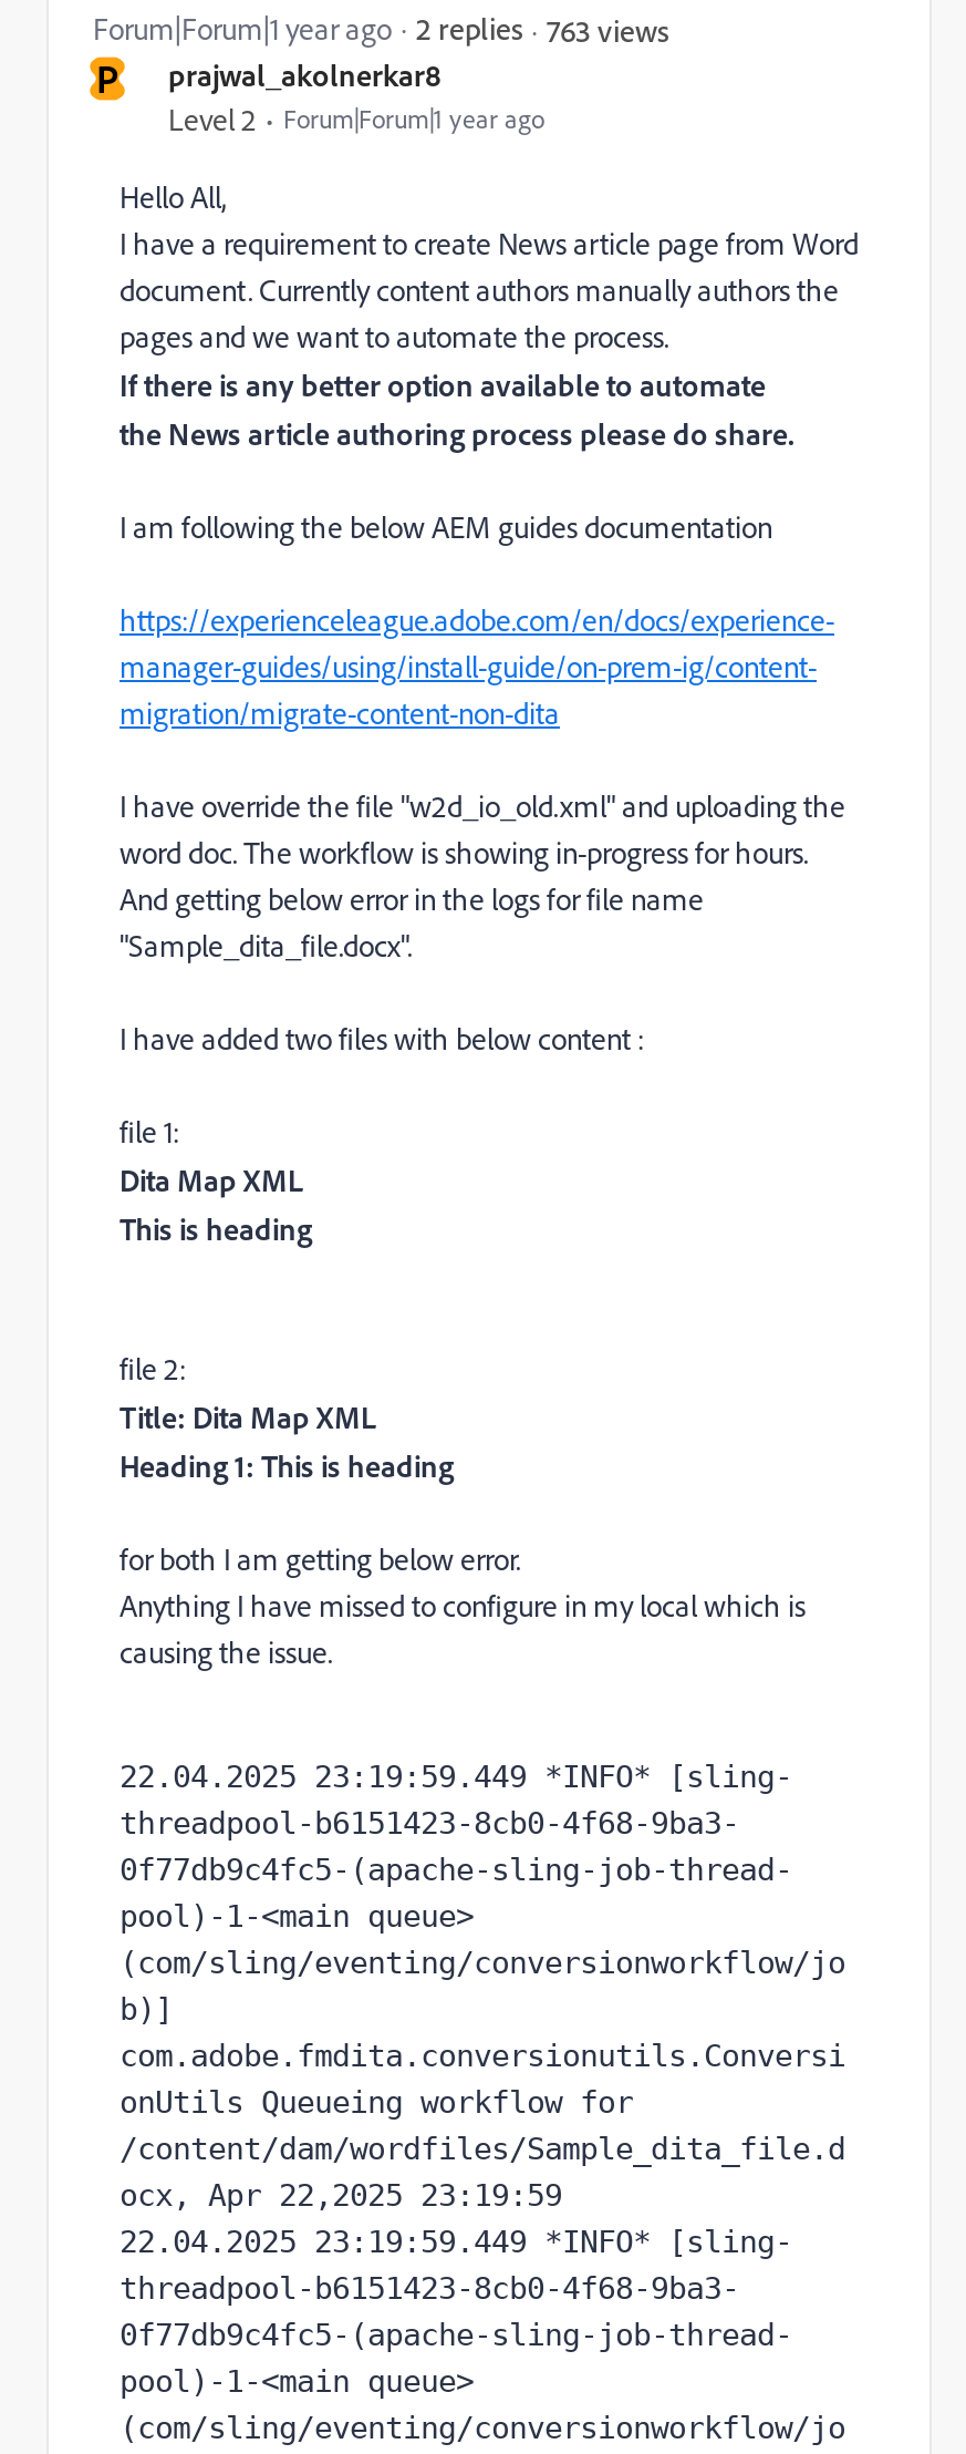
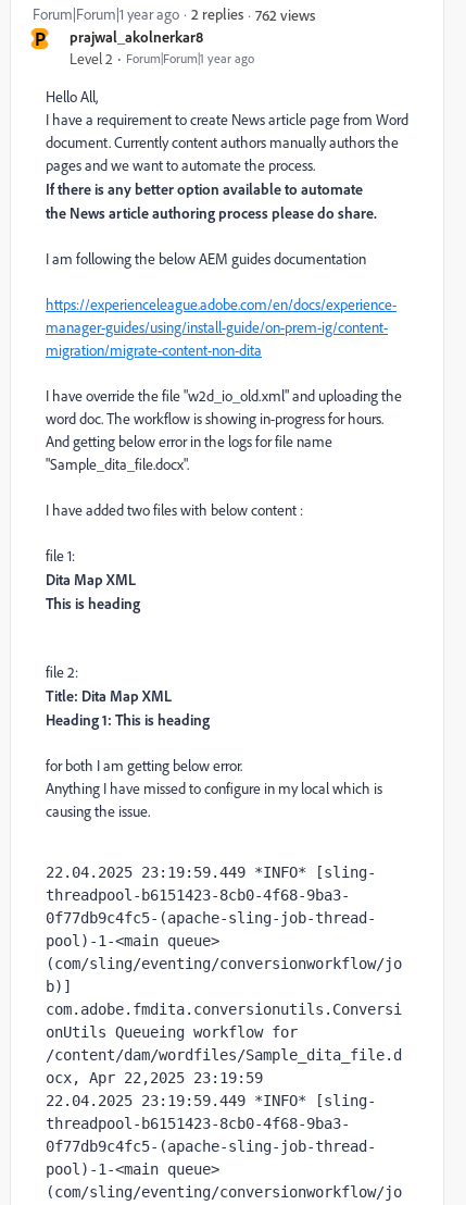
- 763 views
+ 762 views
